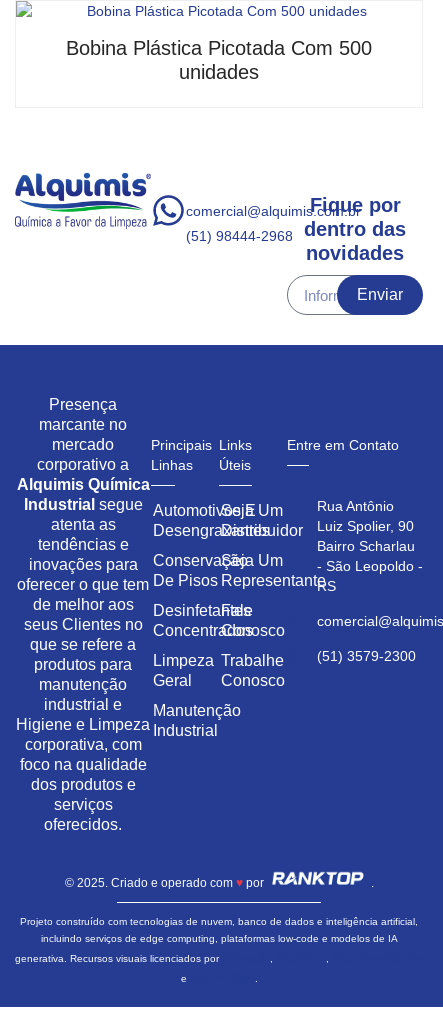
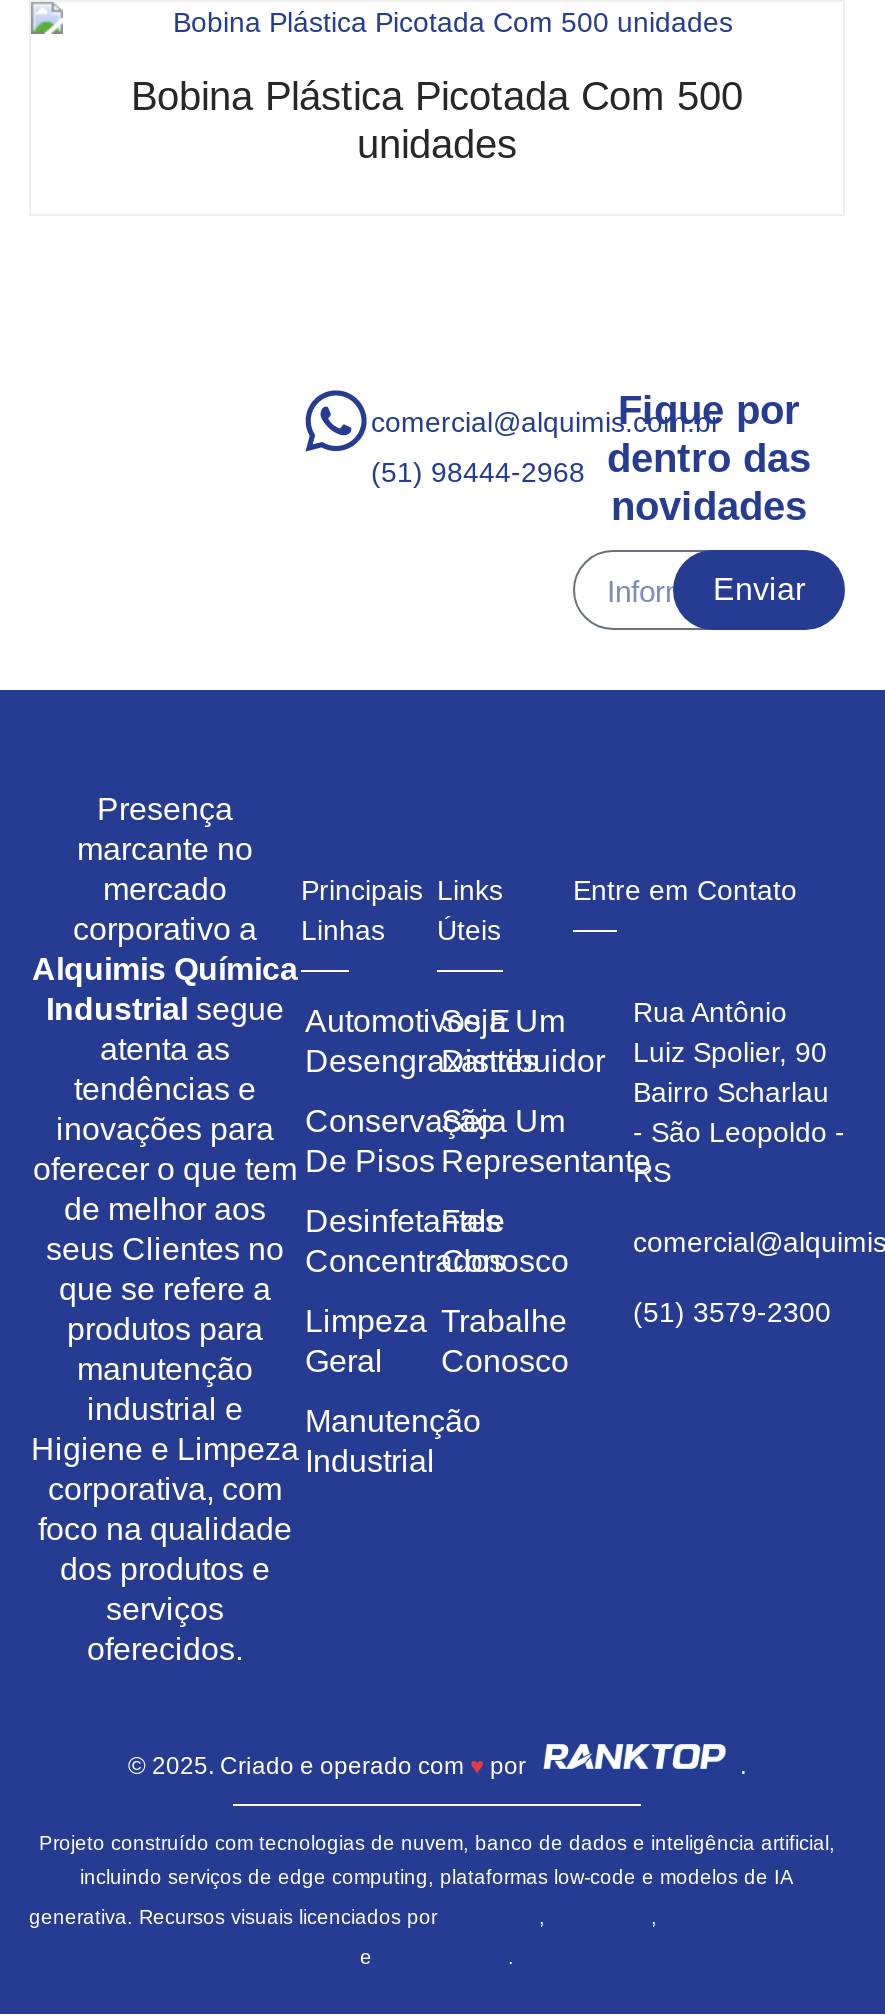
- [image]
